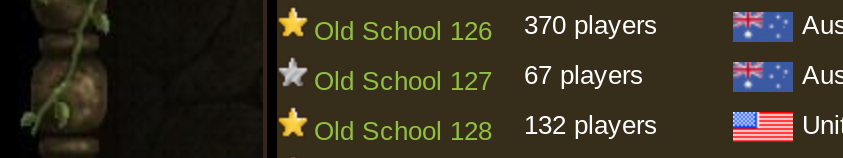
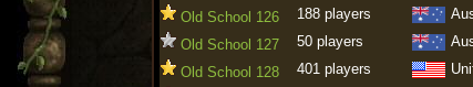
- Old School 126 370 players
+ Old School 126 188 players

- Old School 127 67 players
+ Old School 127 50 players

- Old School 128 132 players
+ Old School 128 401 players
